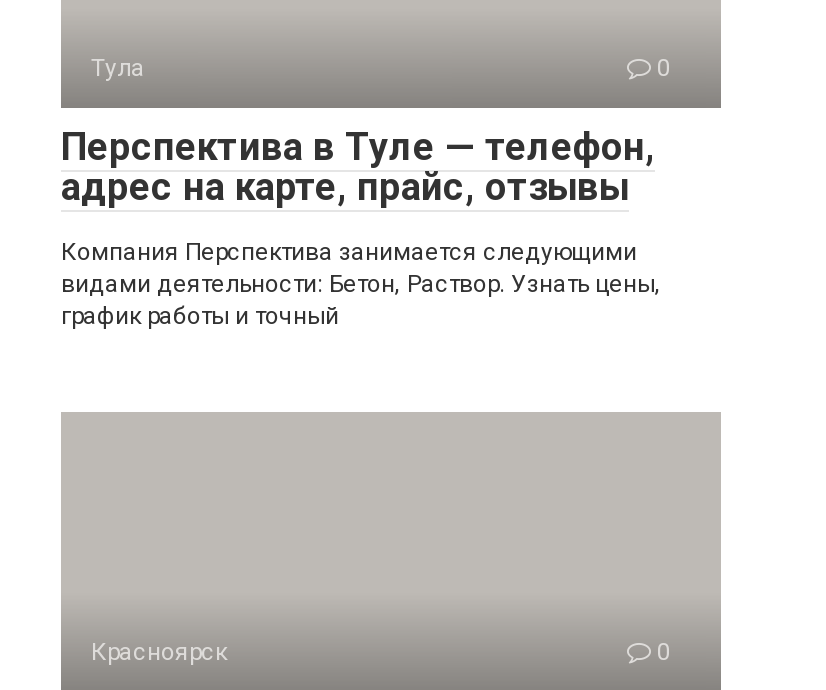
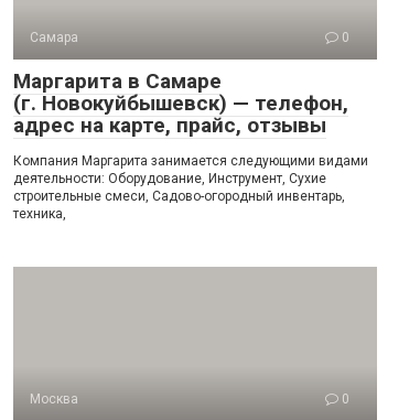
- Тула
+ Самара

- Перспектива в Туле — телефон,
+ Маргарита в Самаре
+ (г. Новокуйбышевск) — телефон,

- Компания Перспектива занимается следующими
- видами деятельности: Бетон, Раствор. Узнать цены,
- график работы и точный
+ Компания Маргарита занимается следующими видами
+ деятельности: Оборудование, Инструмент, Сухие
+ строительные смеси, Садово-огородный инвентарь,
+ техника,

- Красноярск
+ Москва
